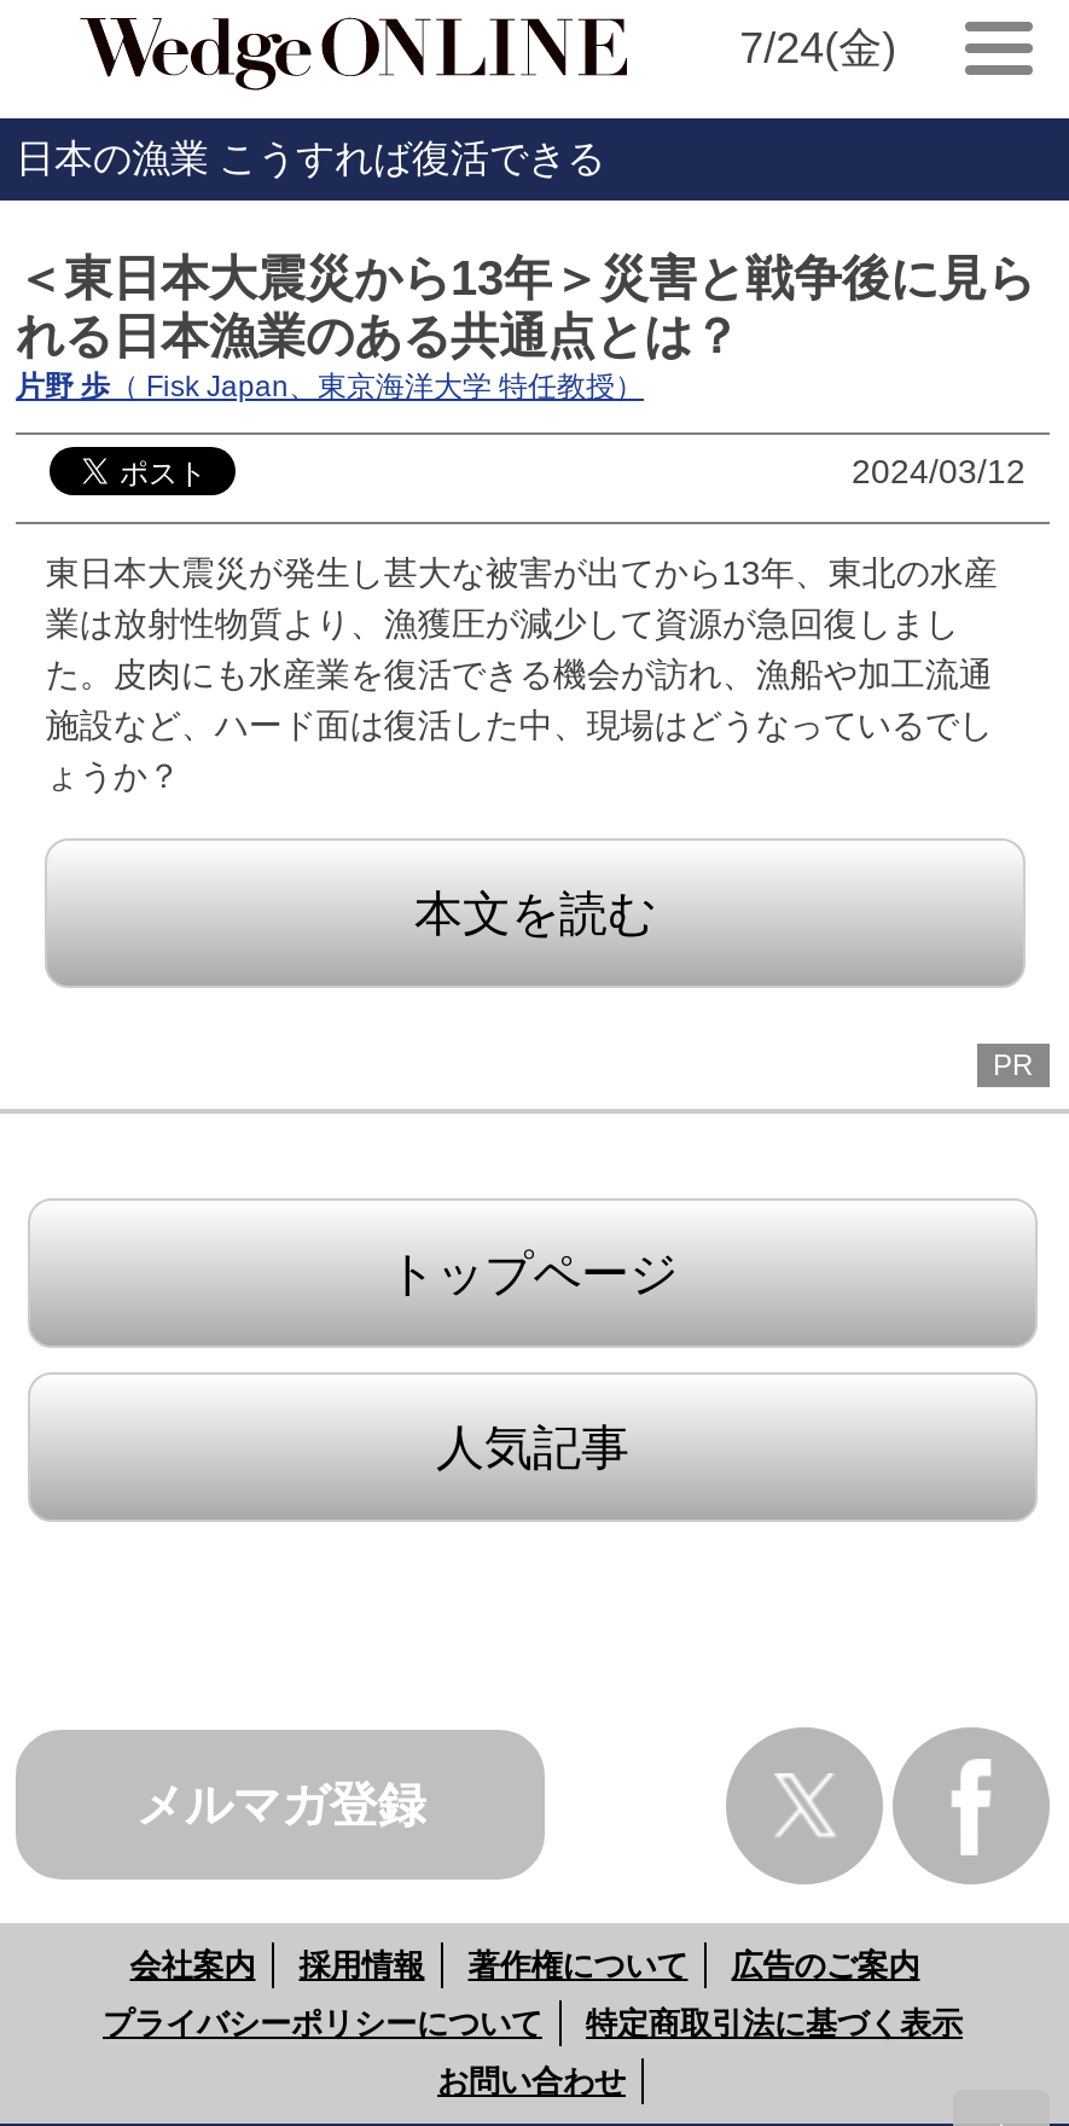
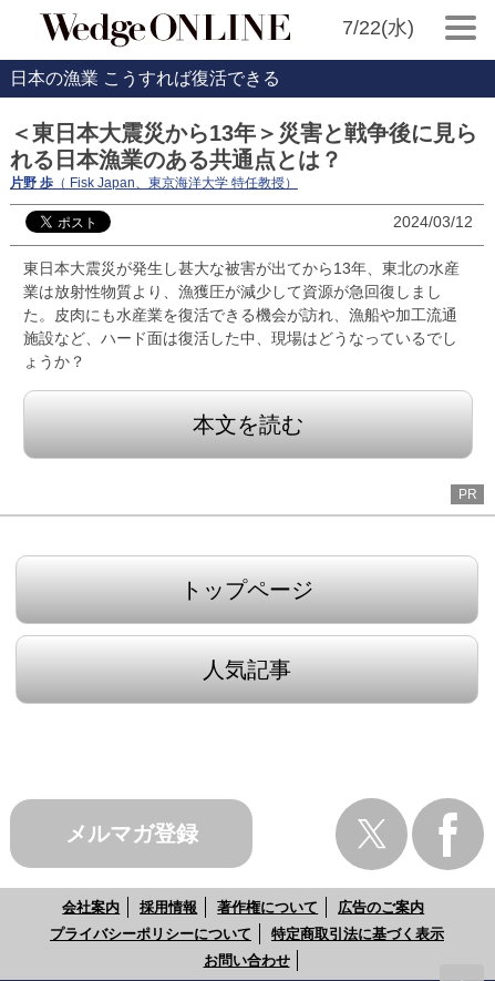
- 7/24(金)
+ 7/22(水)
